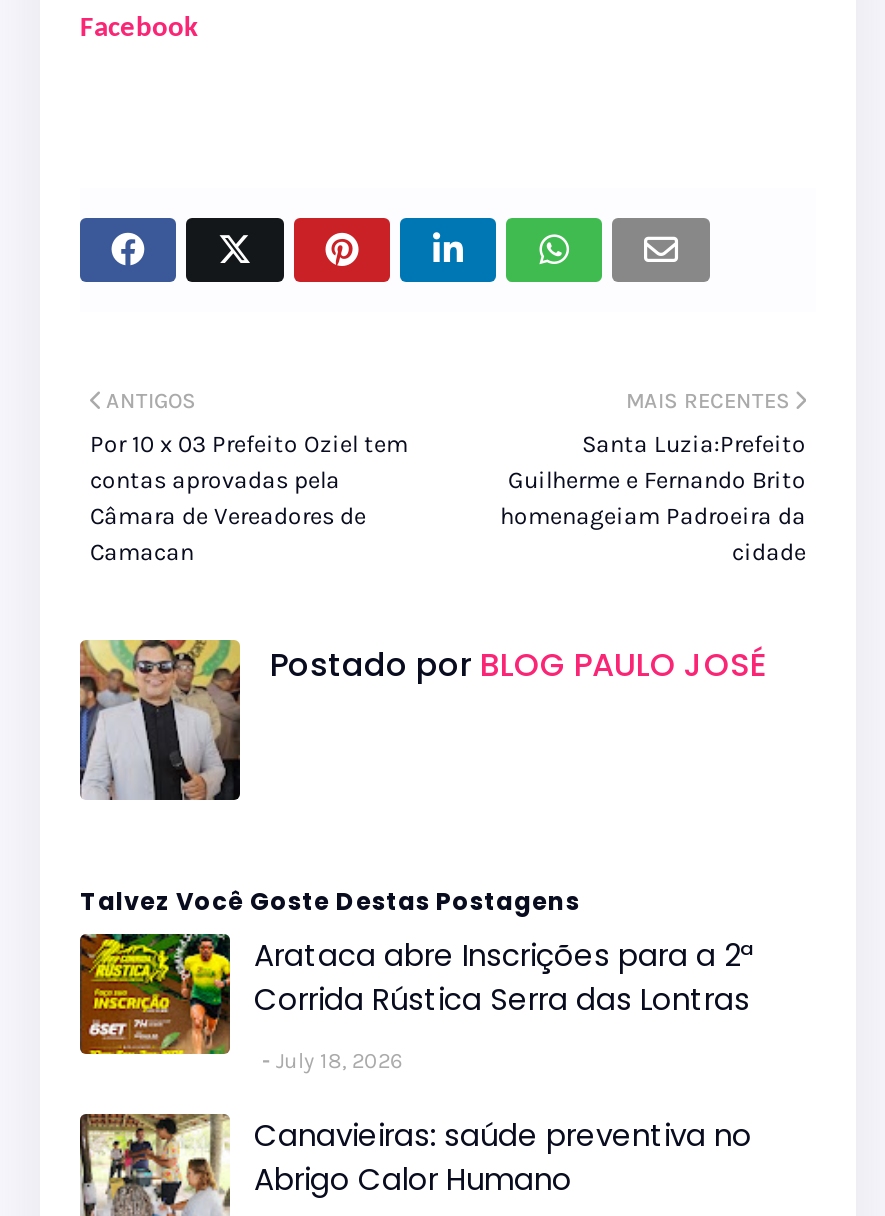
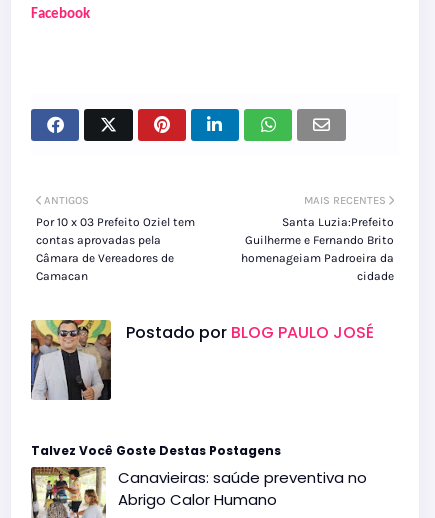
- [image]
- Arataca abre Inscrições para a 2ª
- Corrida Rústica Serra das Lontras
- July 18, 2026
